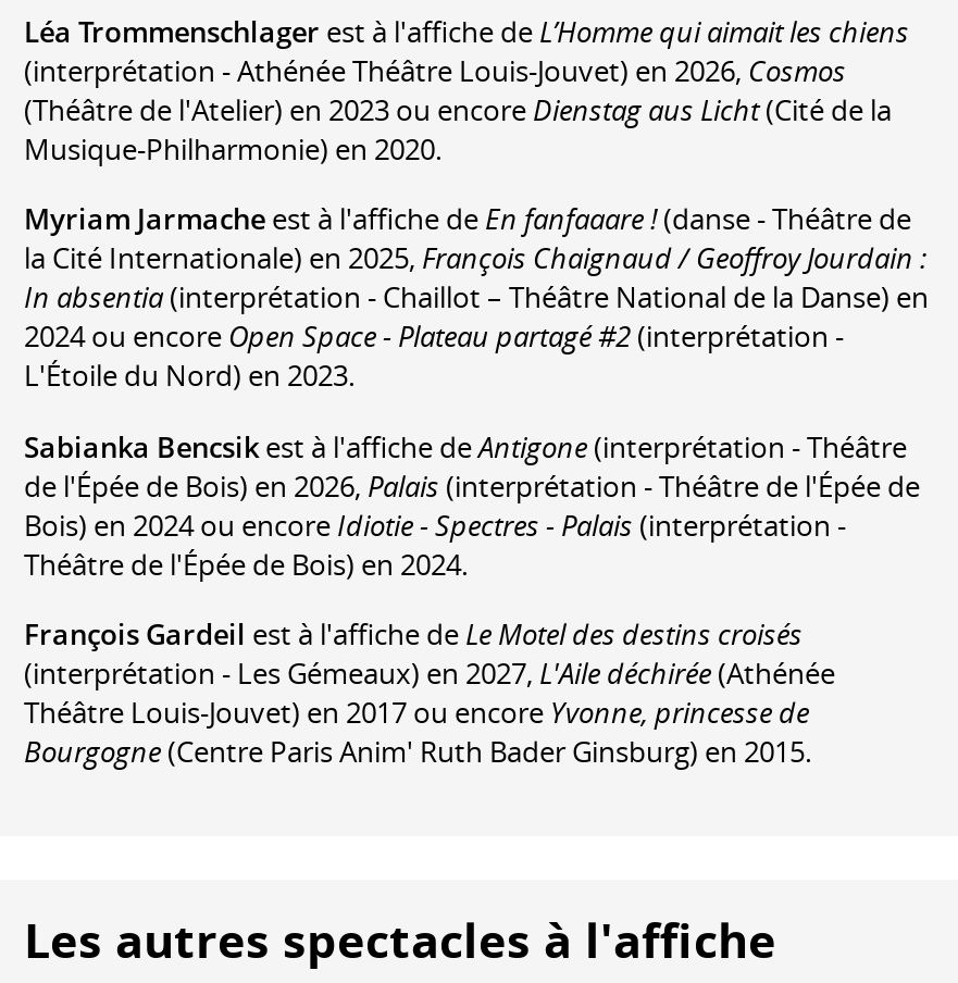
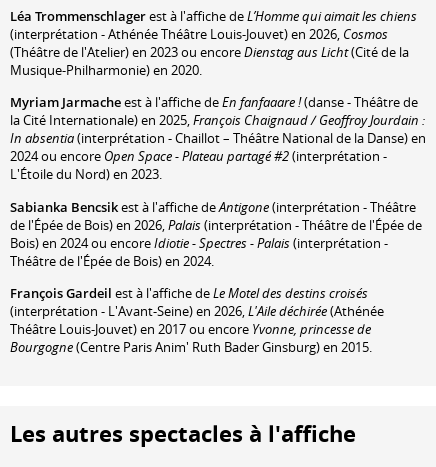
- (interprétation - Les Gémeaux) en 2027, L'Aile déchirée (Athénée
+ (interprétation - L'Avant-Seine) en 2026, L'Aile déchirée (Athénée
